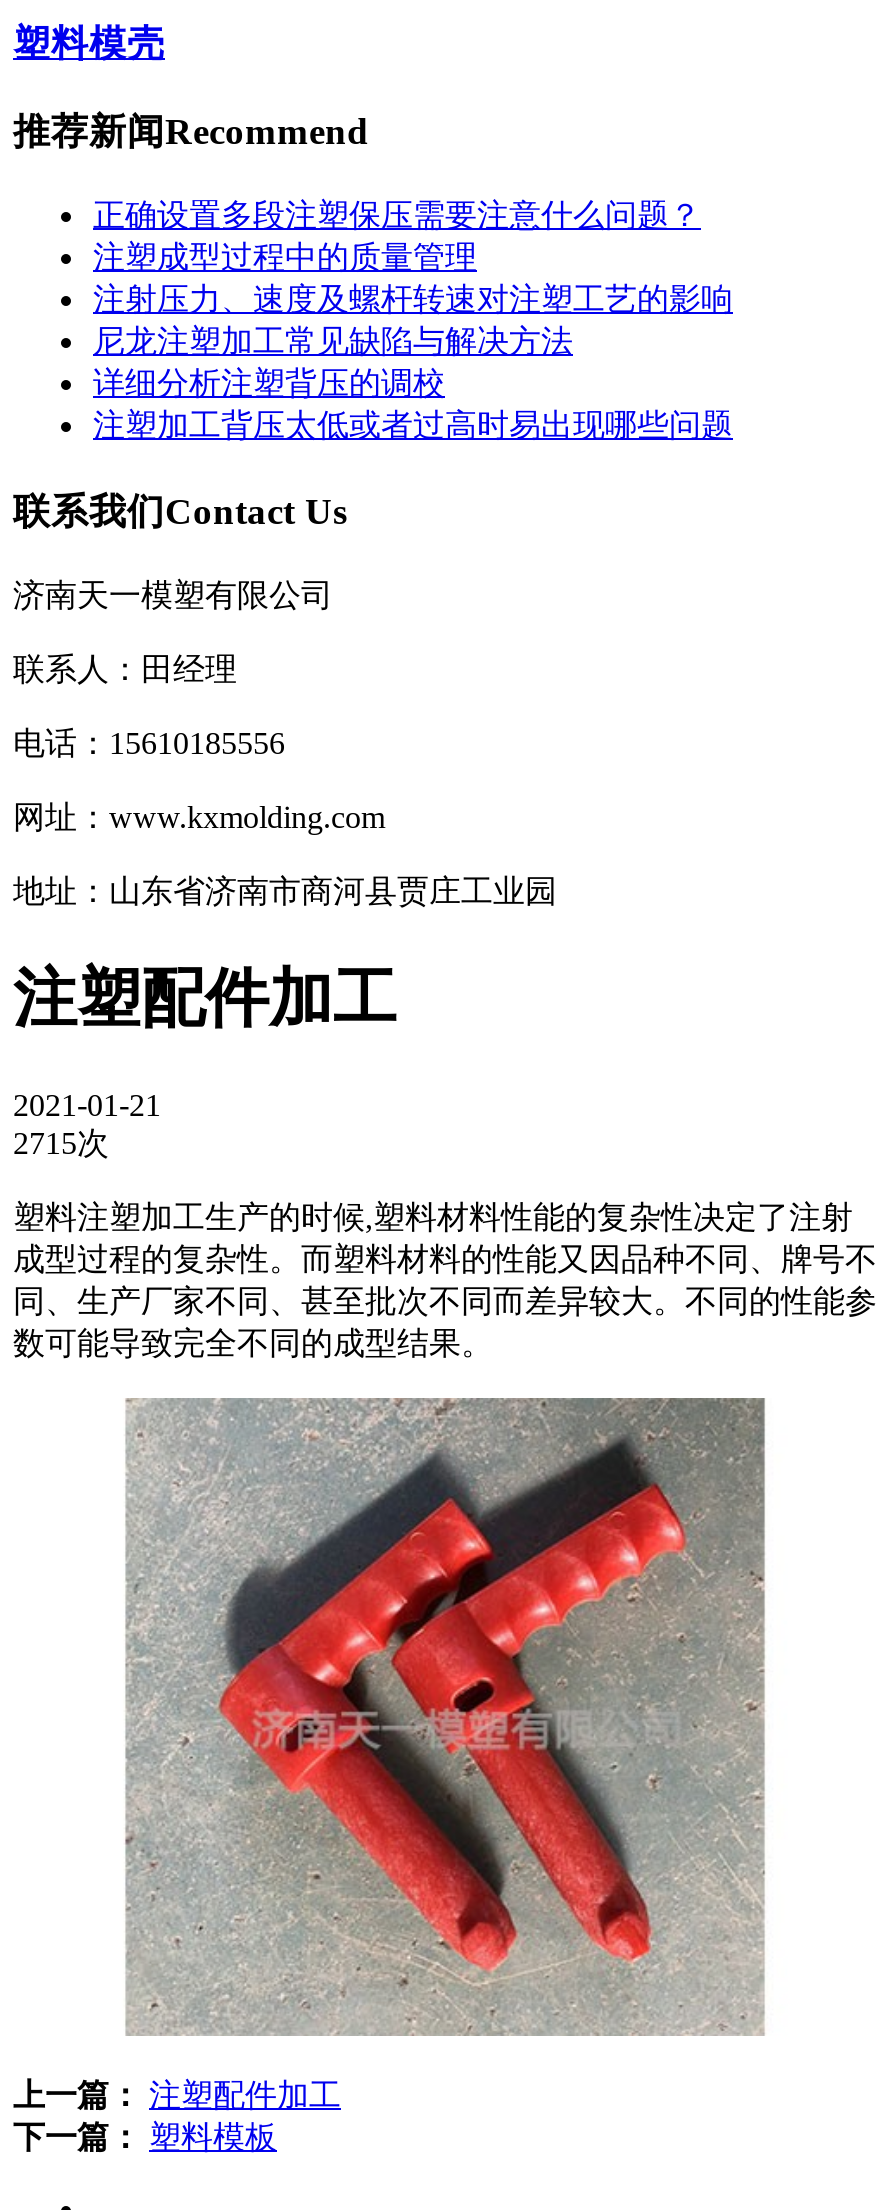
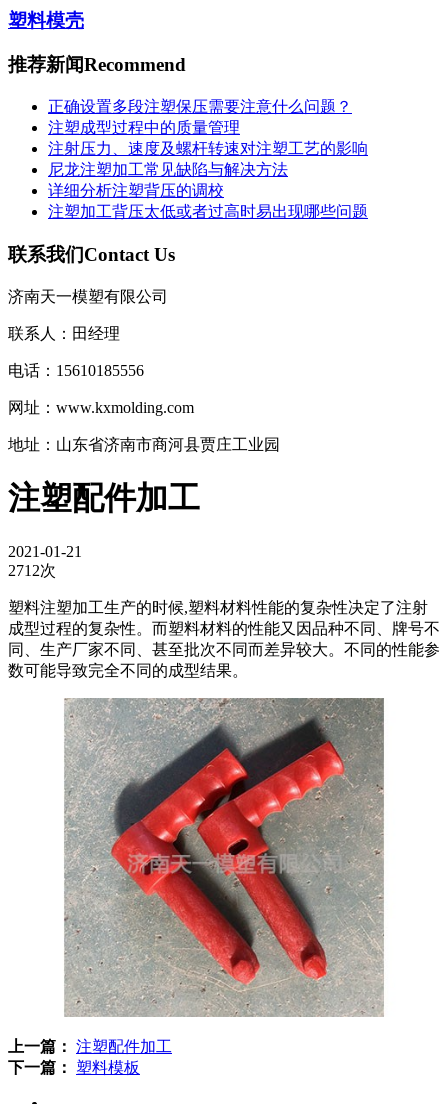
- 2715次
+ 2712次
